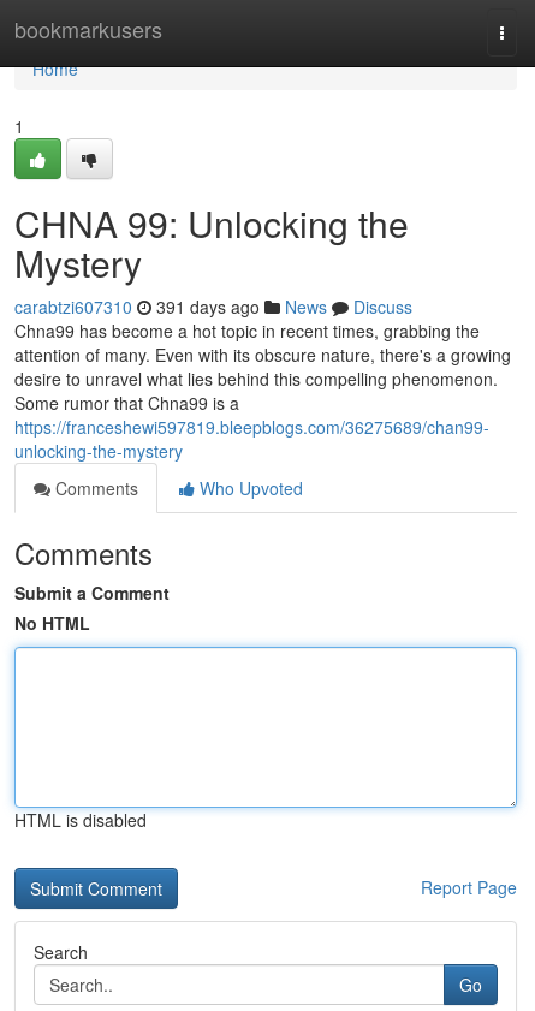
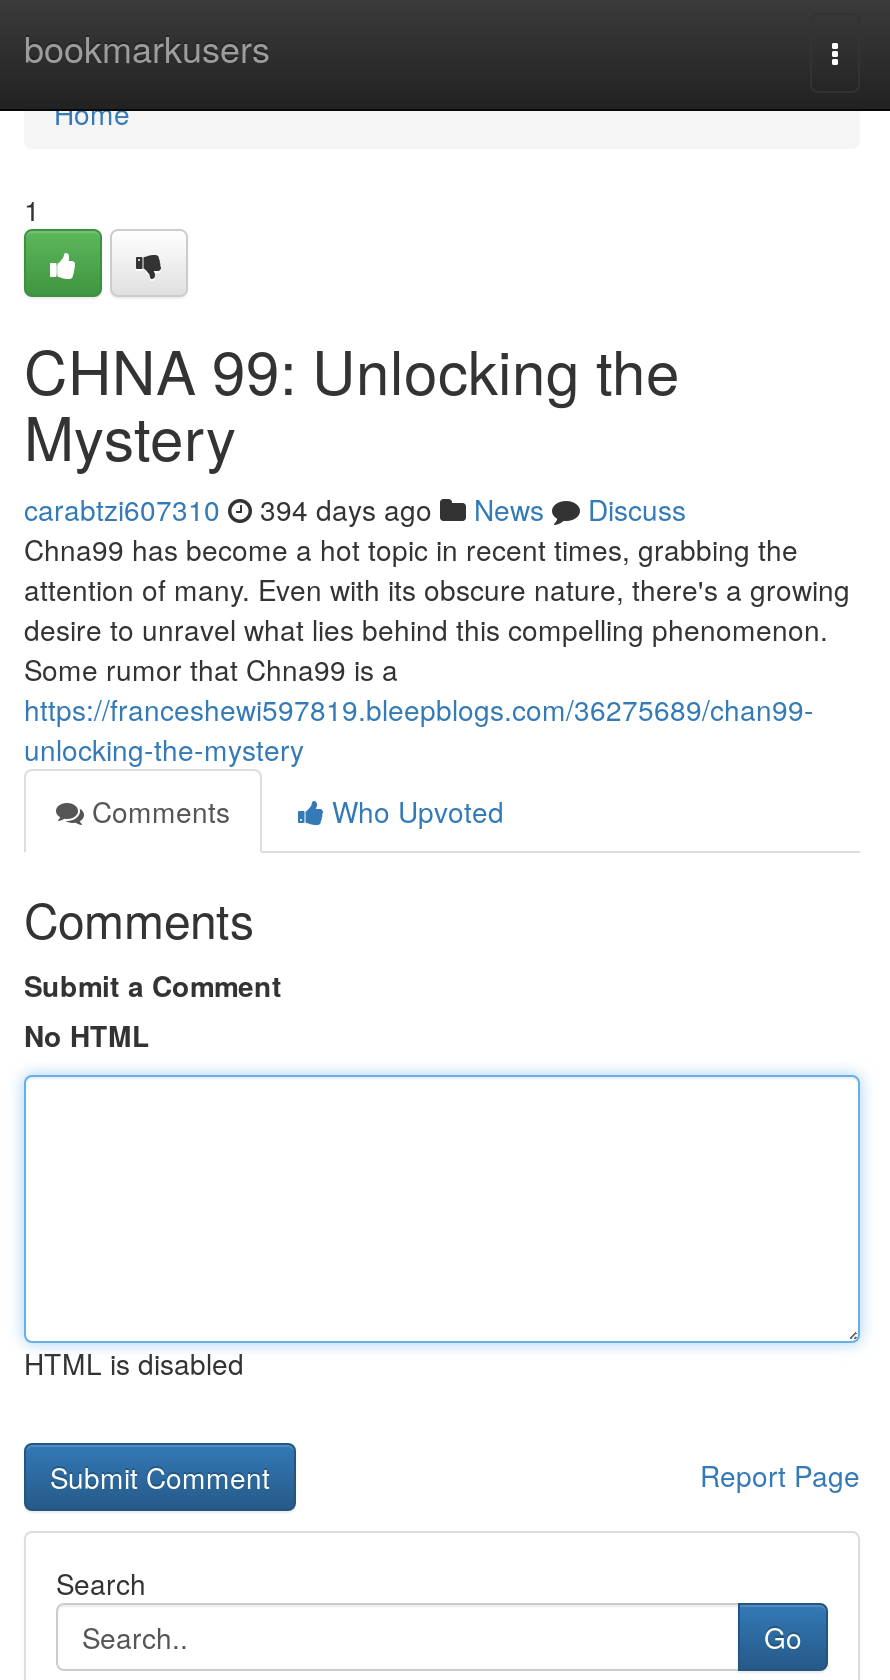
- carabtzi607310 391 days ago News Discuss
+ carabtzi607310 394 days ago News Discuss
